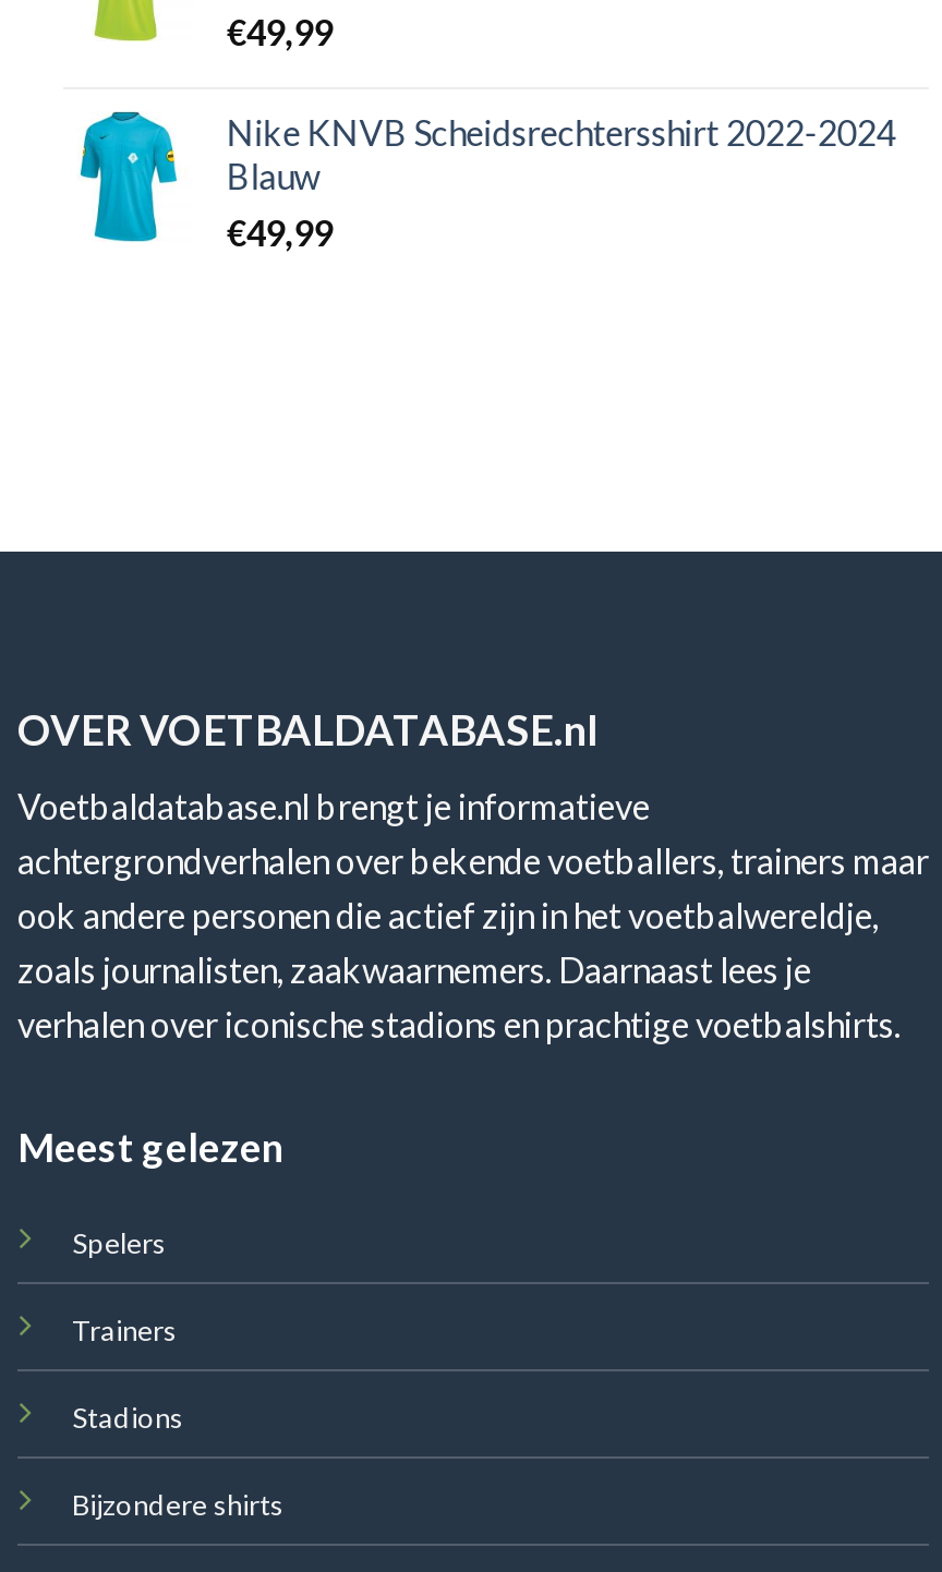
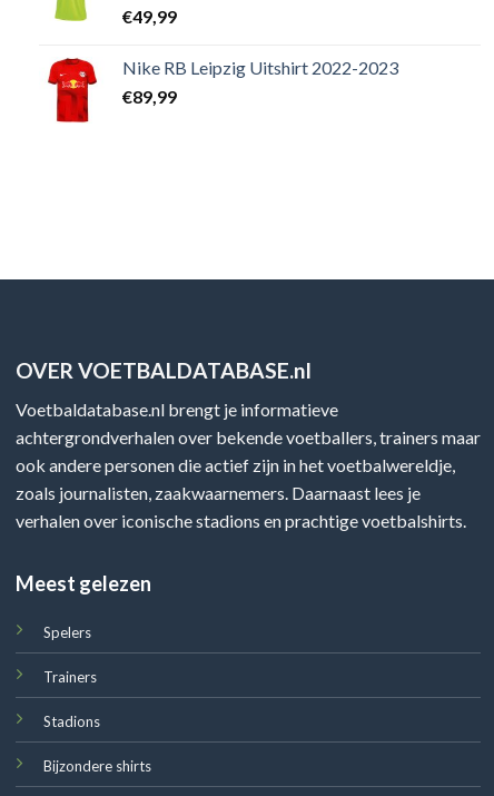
- [image]
- Nike KNVB Scheidsrechtersshirt 2022-2024
- Blauw
- €49,99
+ [image]
+ Nike RB Leipzig Uitshirt 2022-2023
+ €89,99
